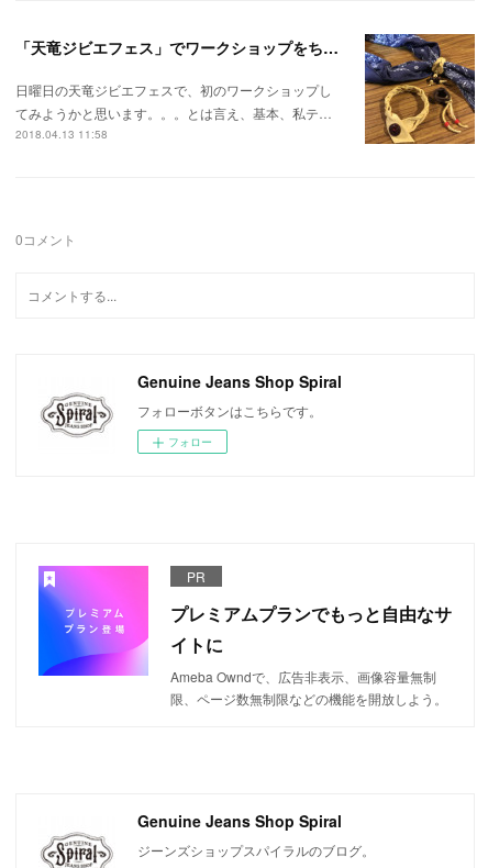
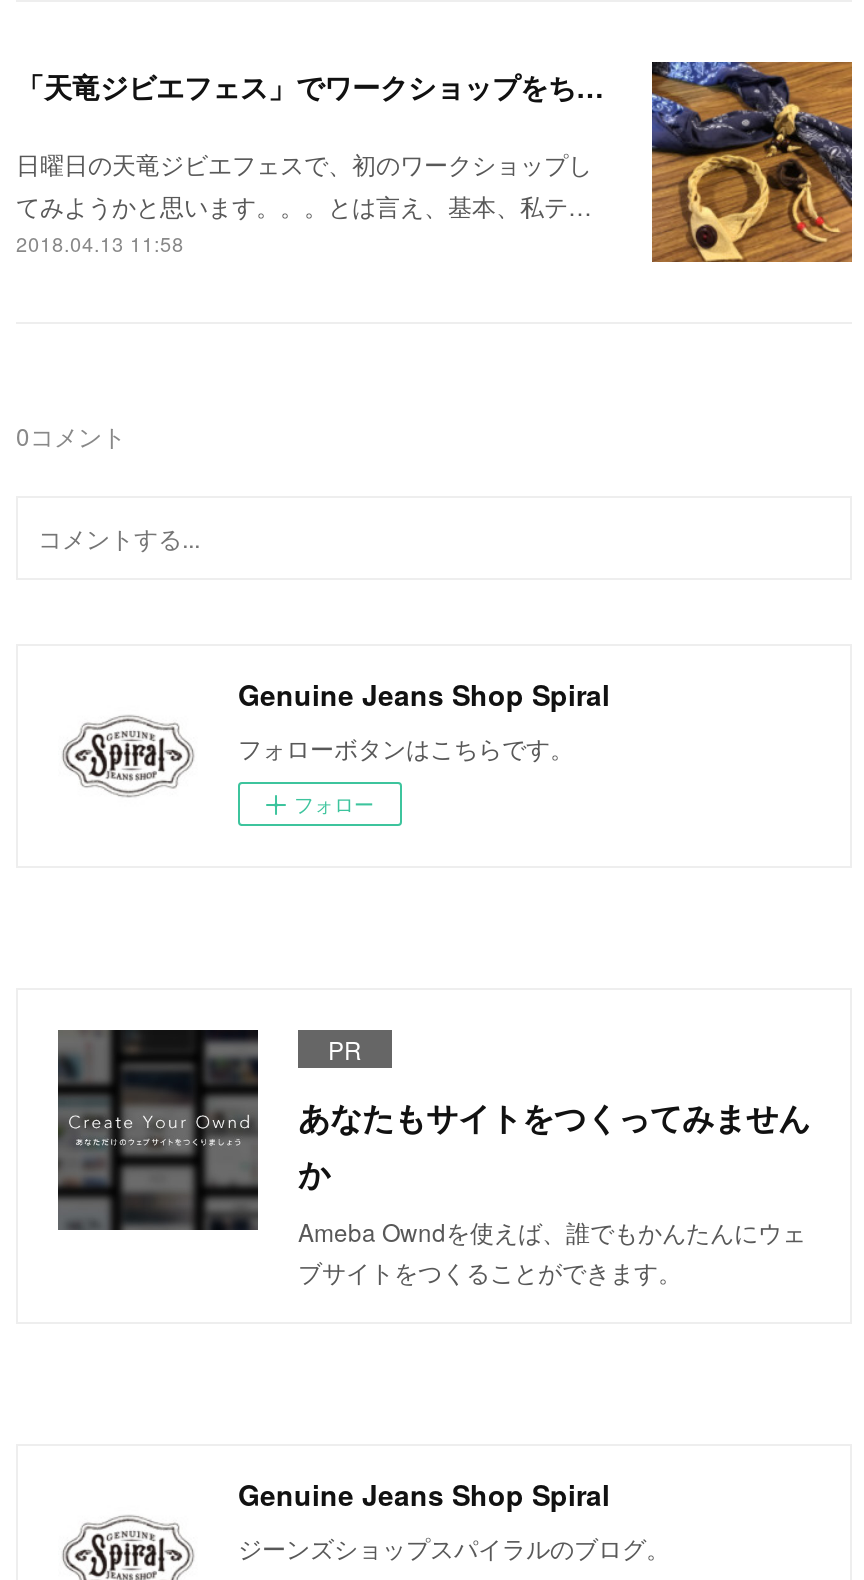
- [image]
- プレミアムプランでもっと自由なサ
- イトに
- Ameba Owndで、広告非表示、画像容量無制
- 限、ページ数無制限などの機能を開放しよう。
+ [image]
+ あなたもサイトをつくってみません
+ か
+ Ameba Owndを使えば、誰でもかんたんにウェ
+ ブサイトをつくることができます。
